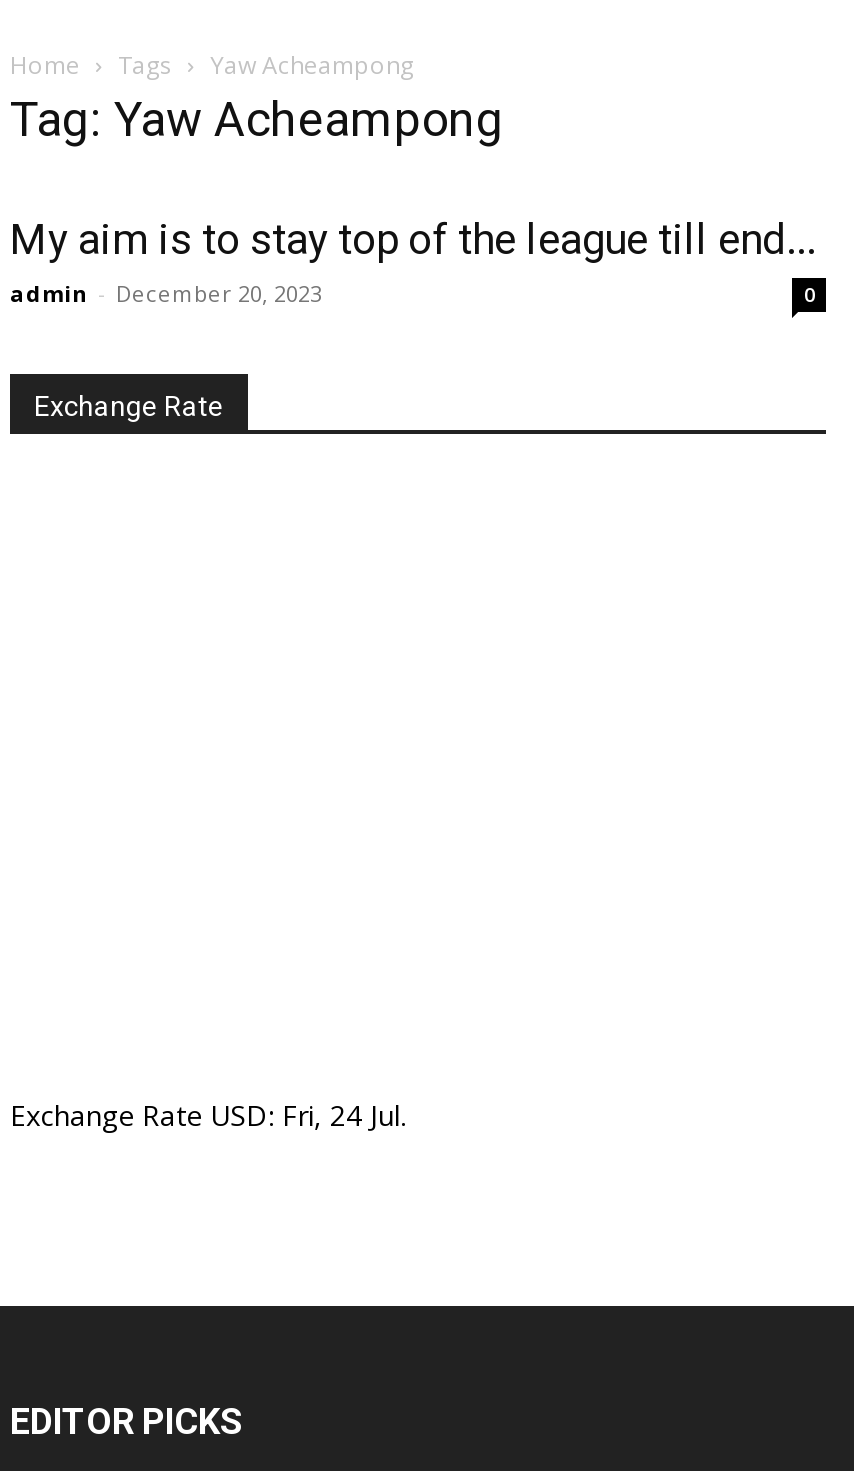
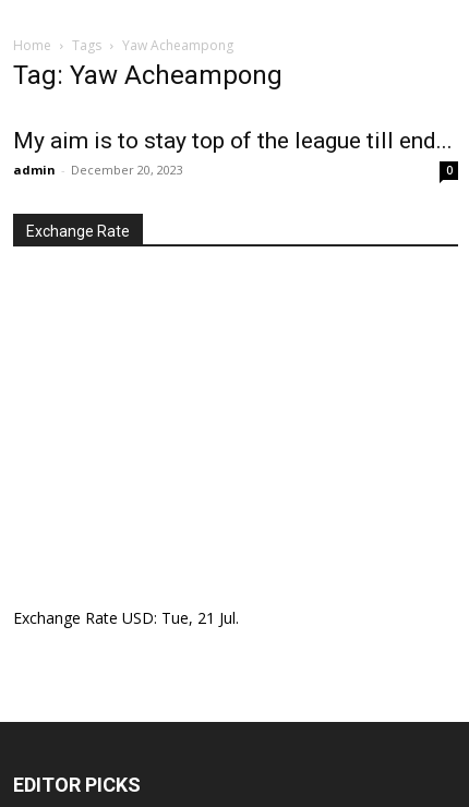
- Exchange Rate USD: Fri, 24 Jul.
+ Exchange Rate USD: Tue, 21 Jul.
